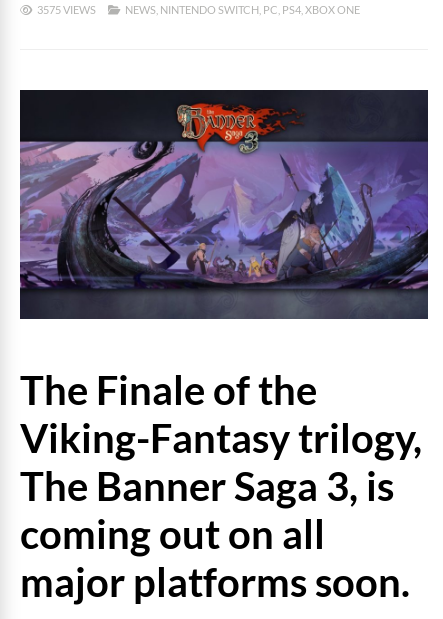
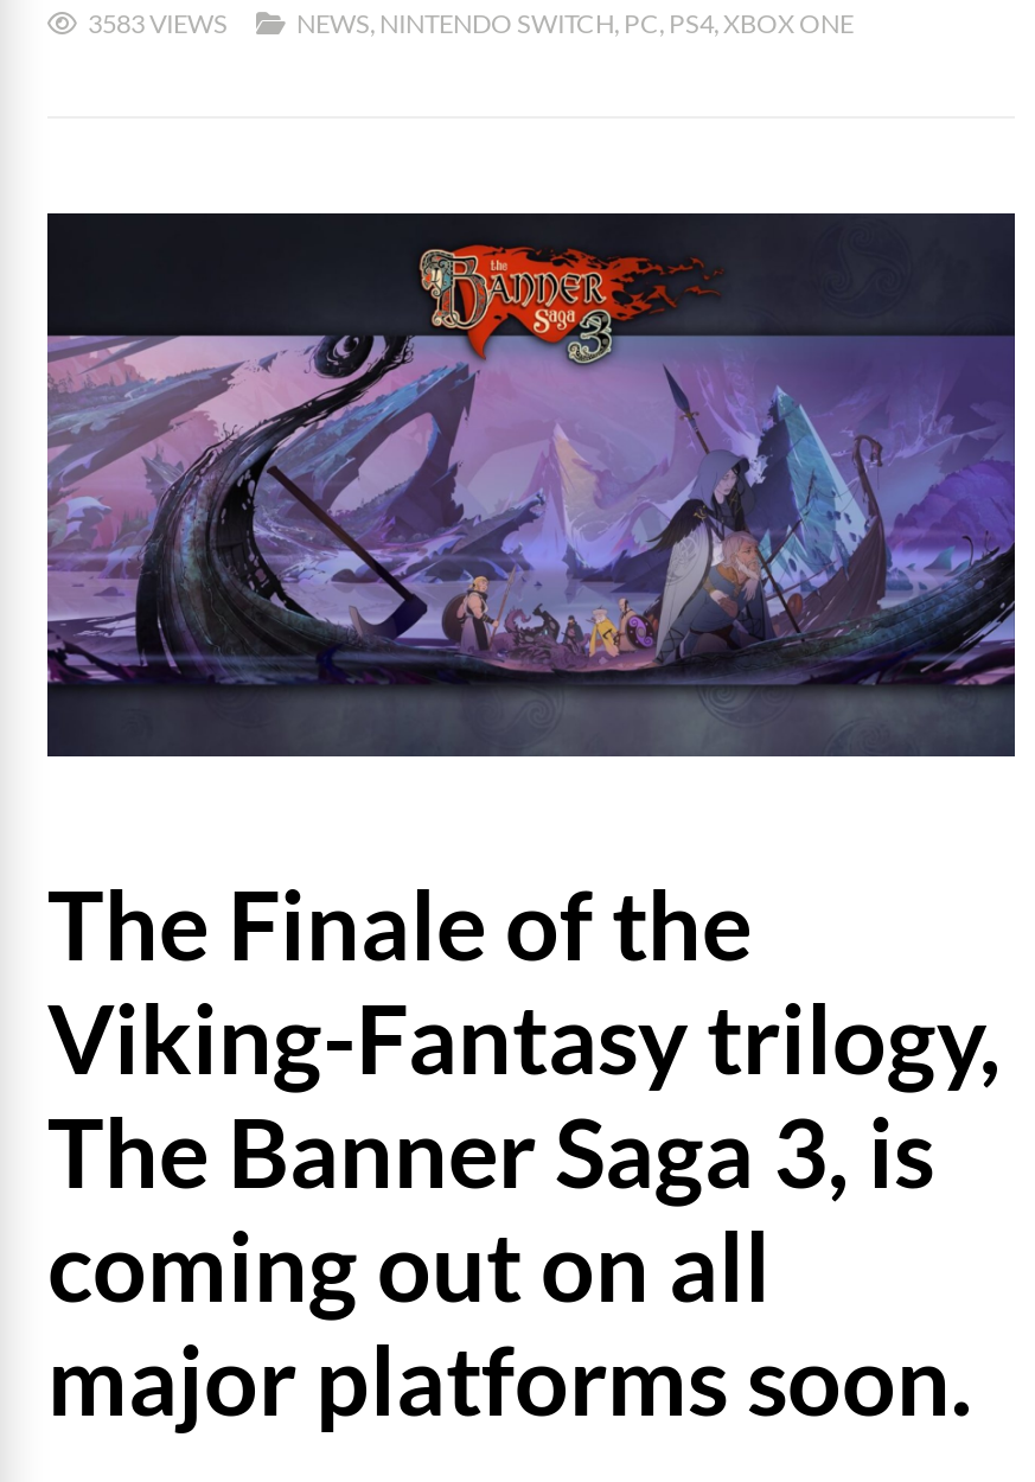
- 3575 VIEWS
+ 3583 VIEWS
